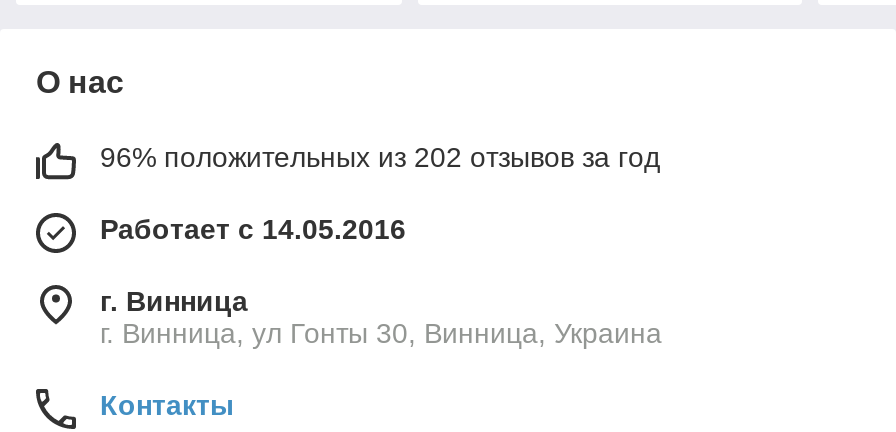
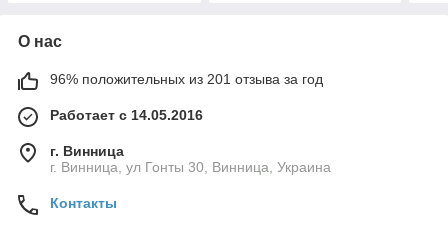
- 96% положительных из 202 отзывов за год
+ 96% положительных из 201 отзыва за год
